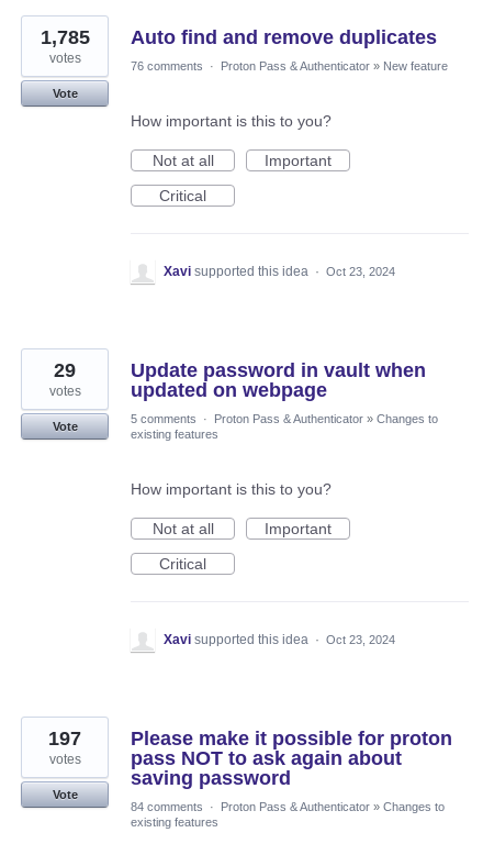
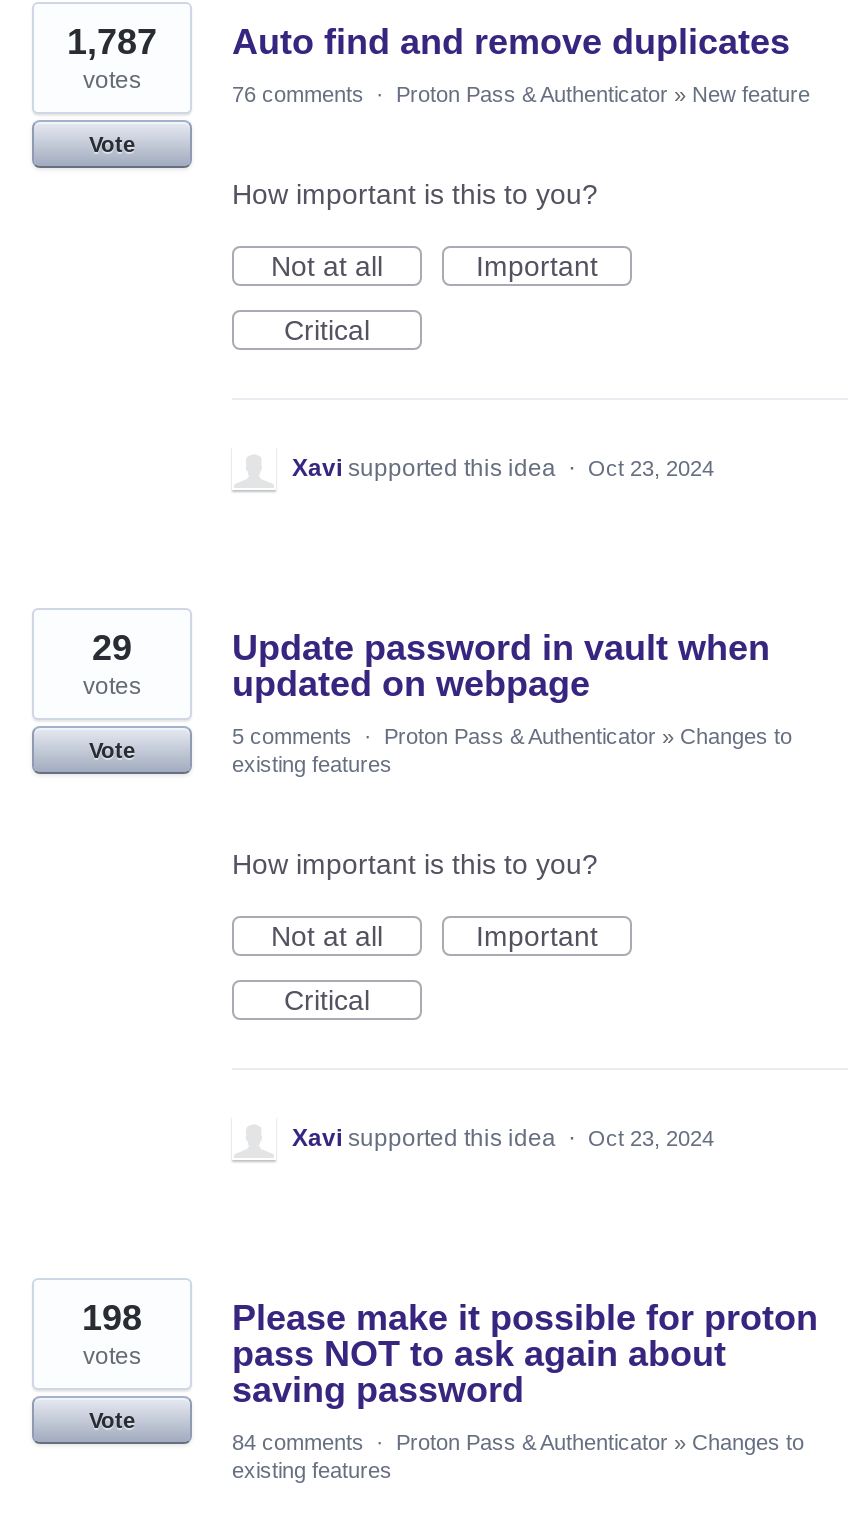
- 1,785 Auto find and remove duplicates
+ 1,787 Auto find and remove duplicates

- 197
+ 198
